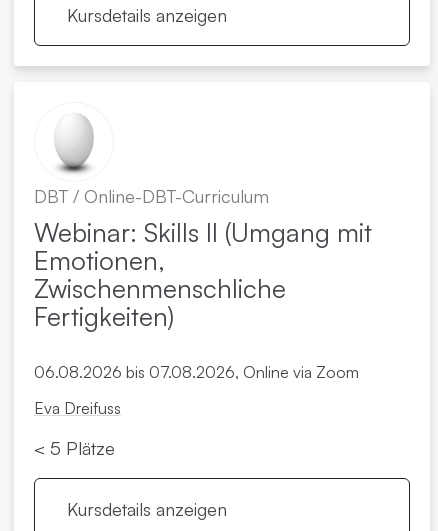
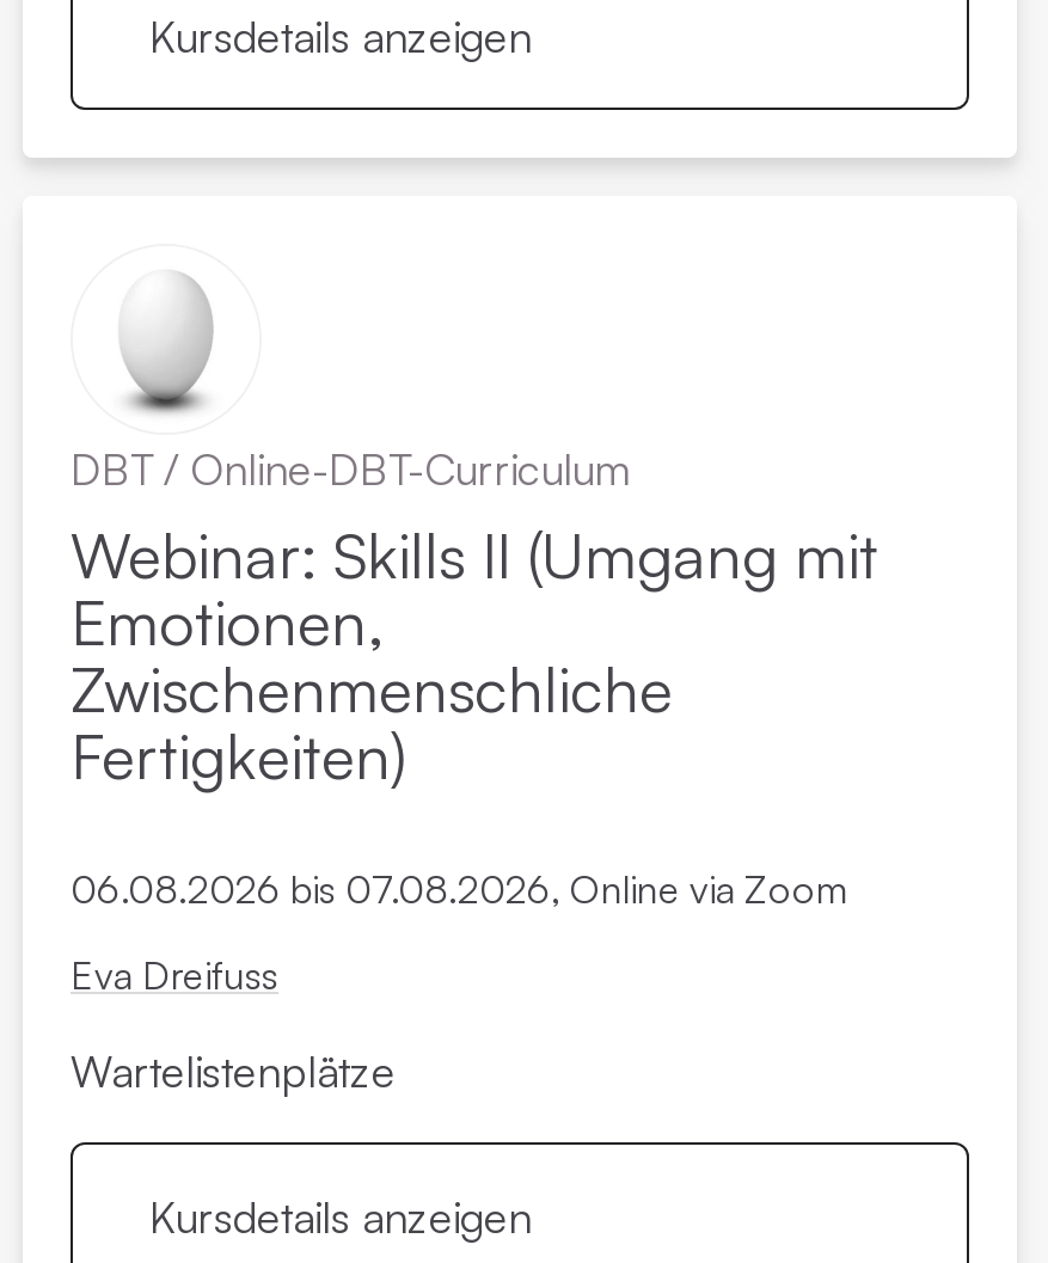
- < 5 Plätze
+ Wartelistenplätze
